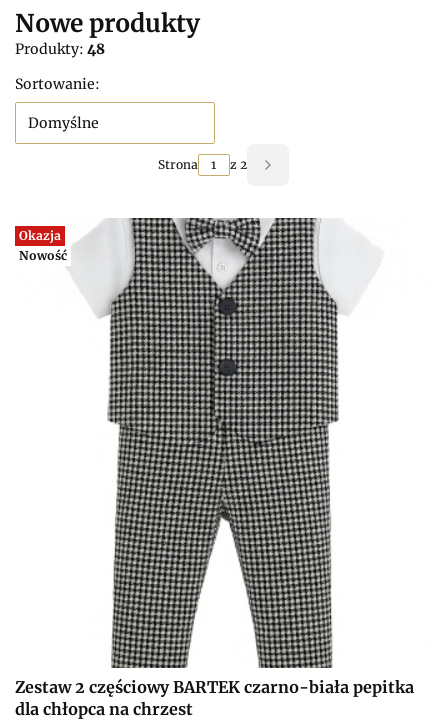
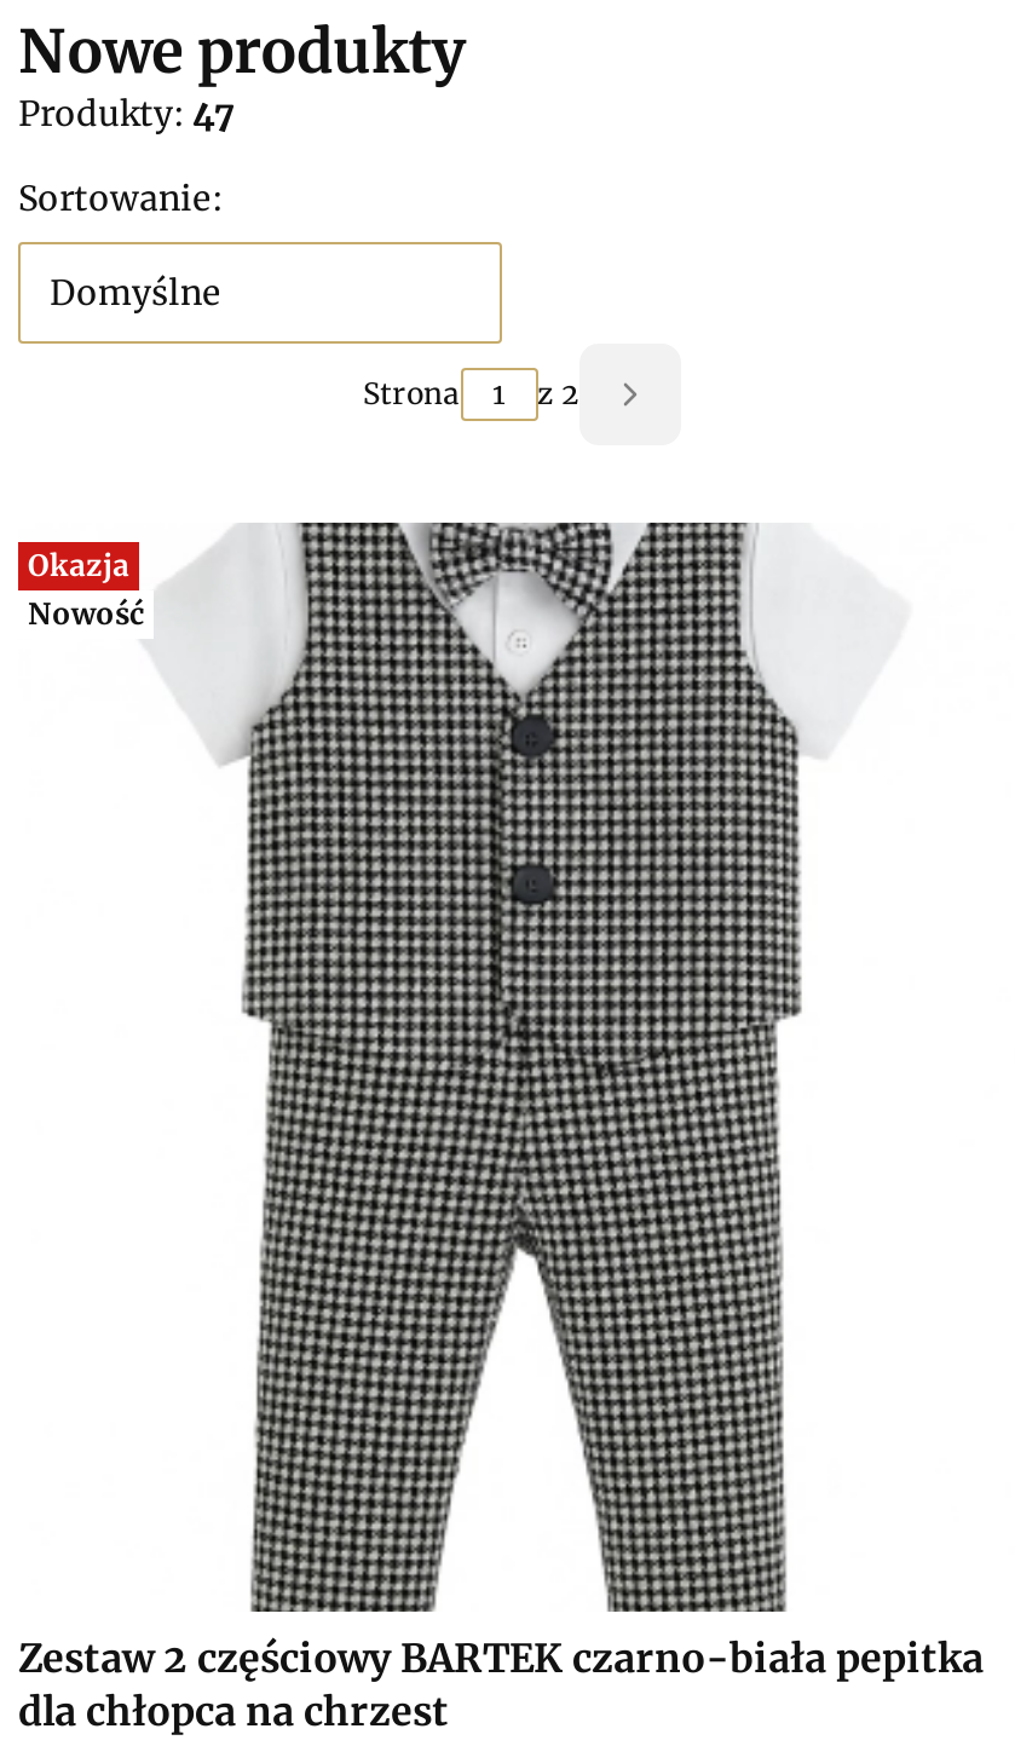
- Produkty: 48
+ Produkty: 47
